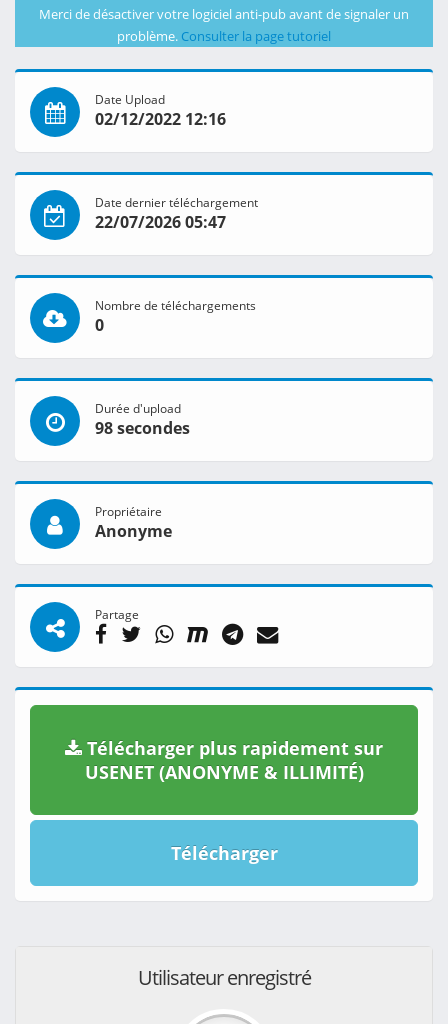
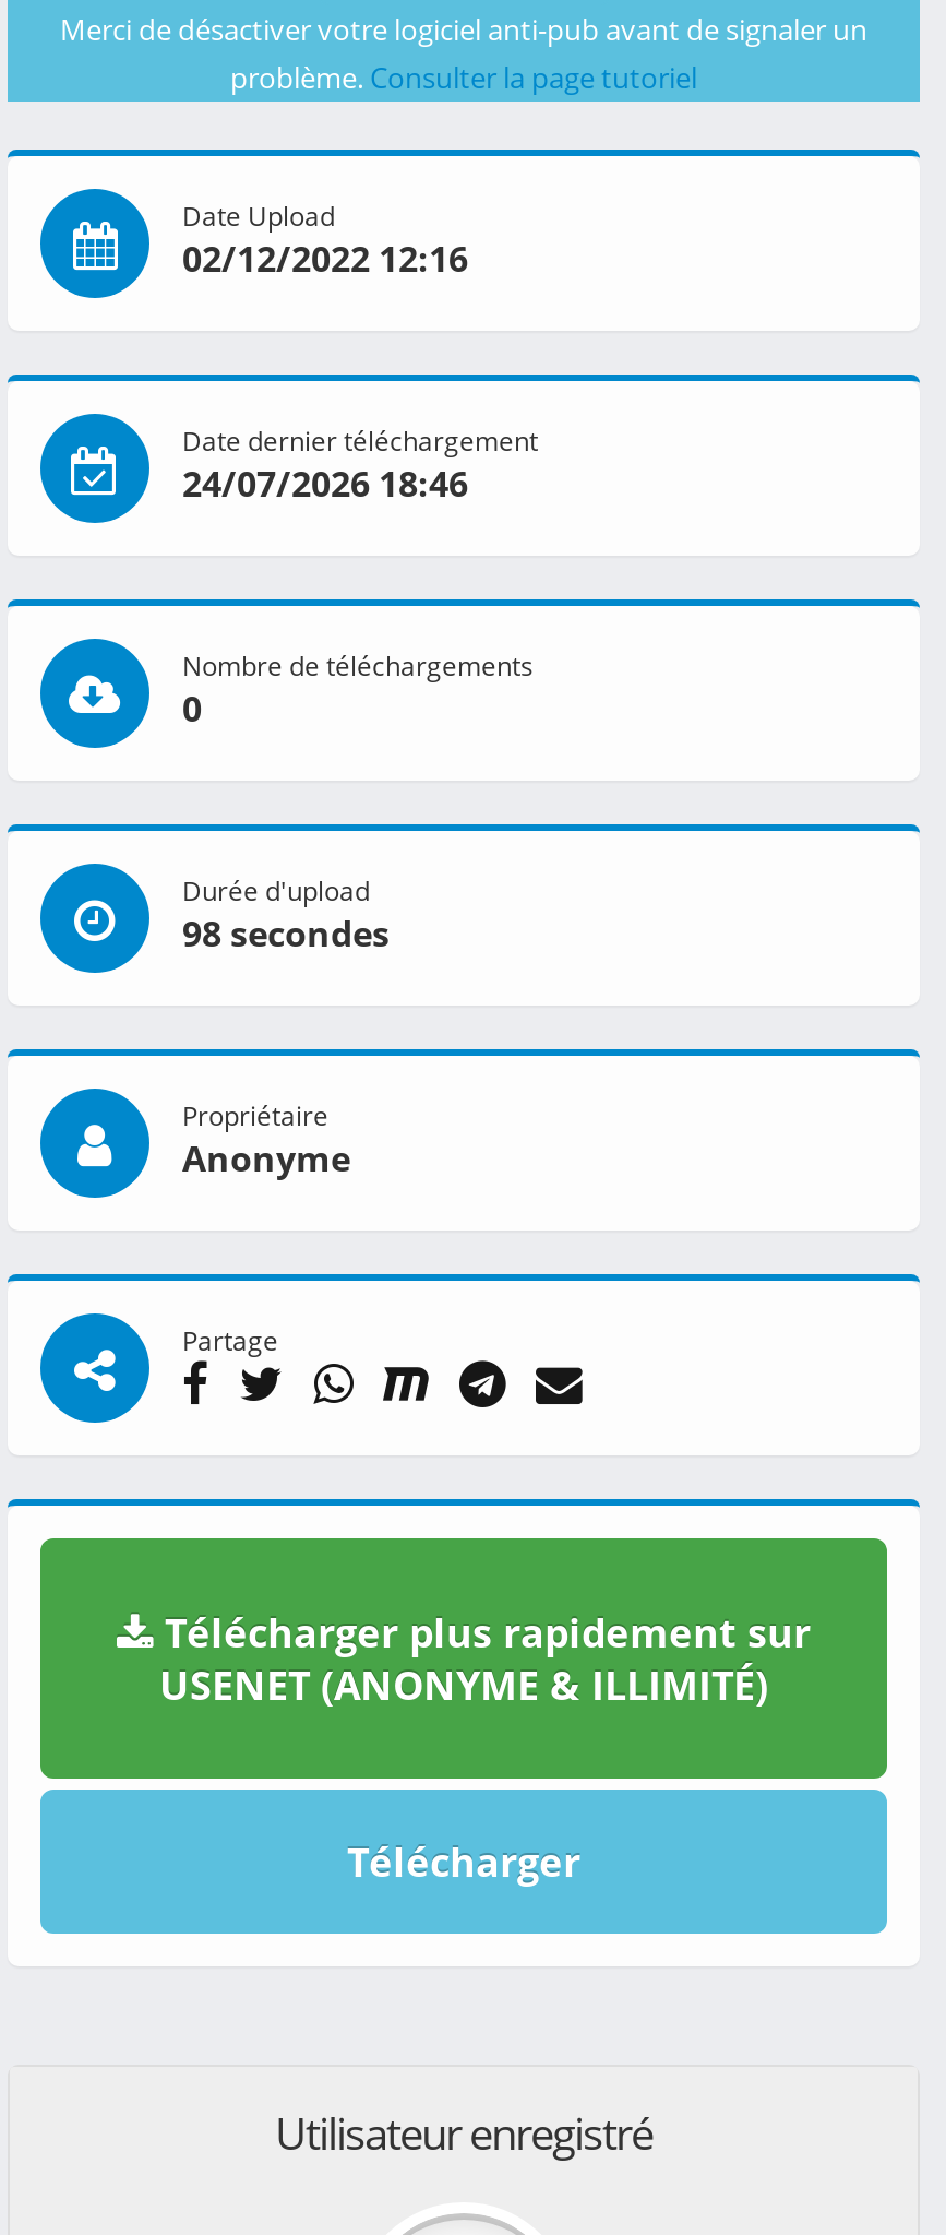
- 22/07/2026 05:47
+ 24/07/2026 18:46
